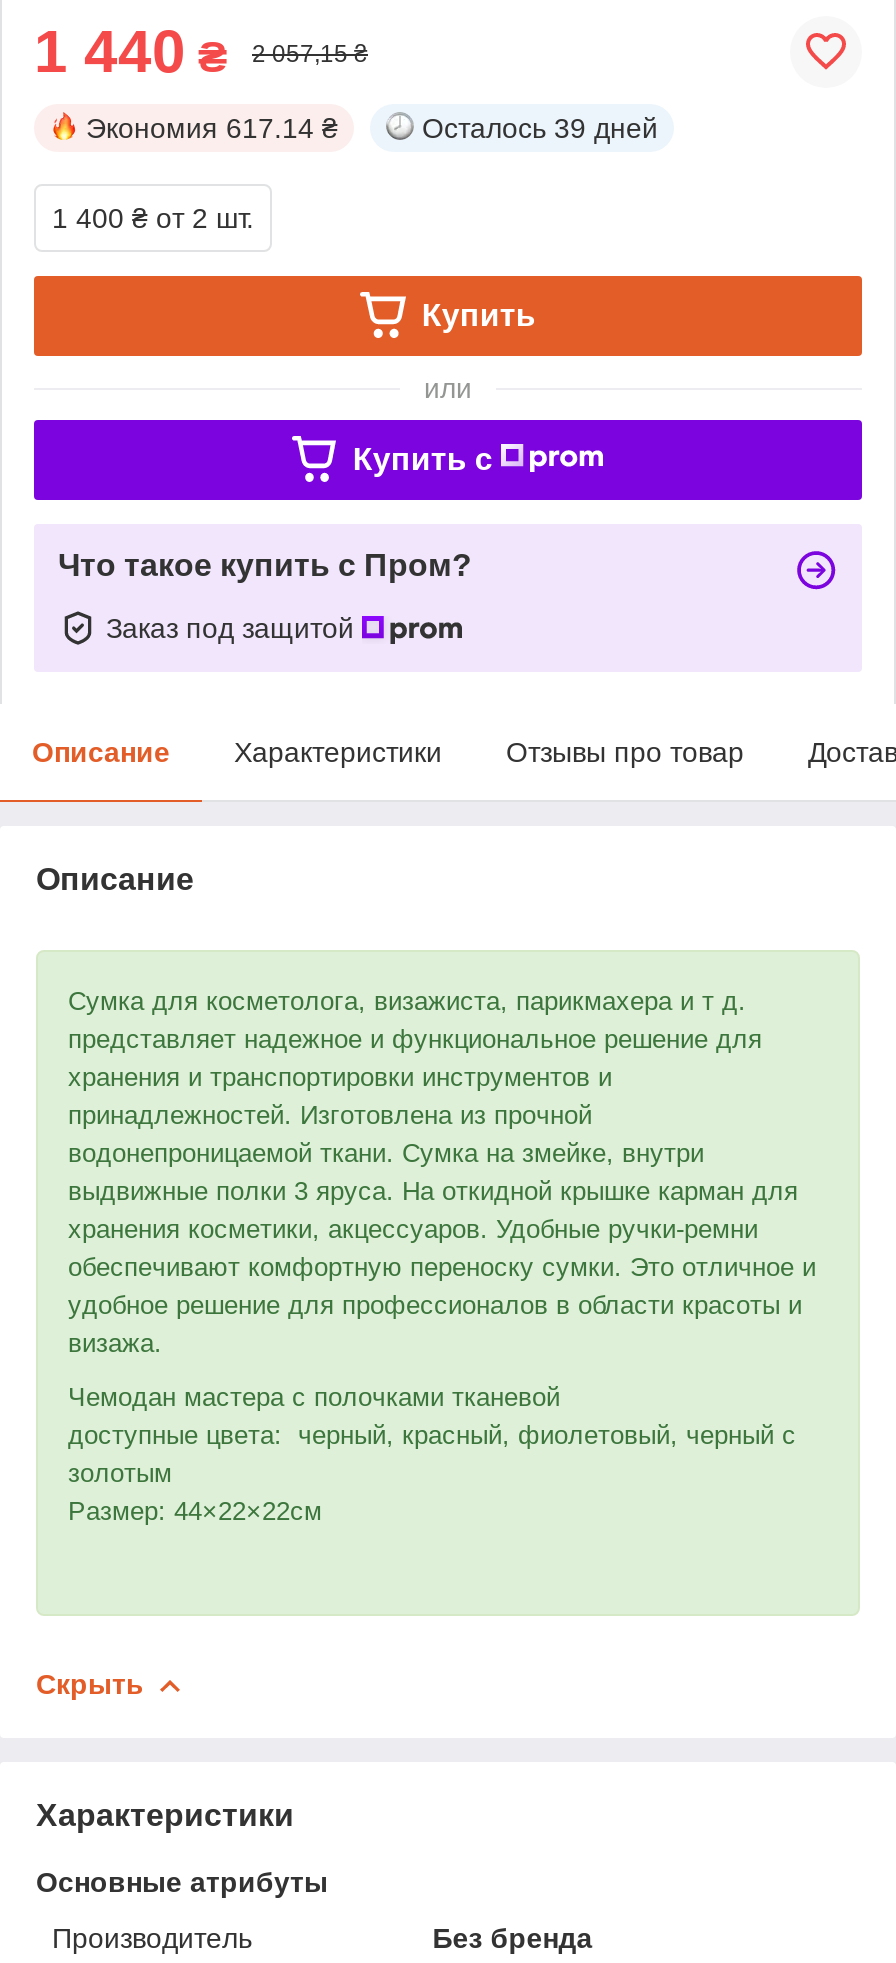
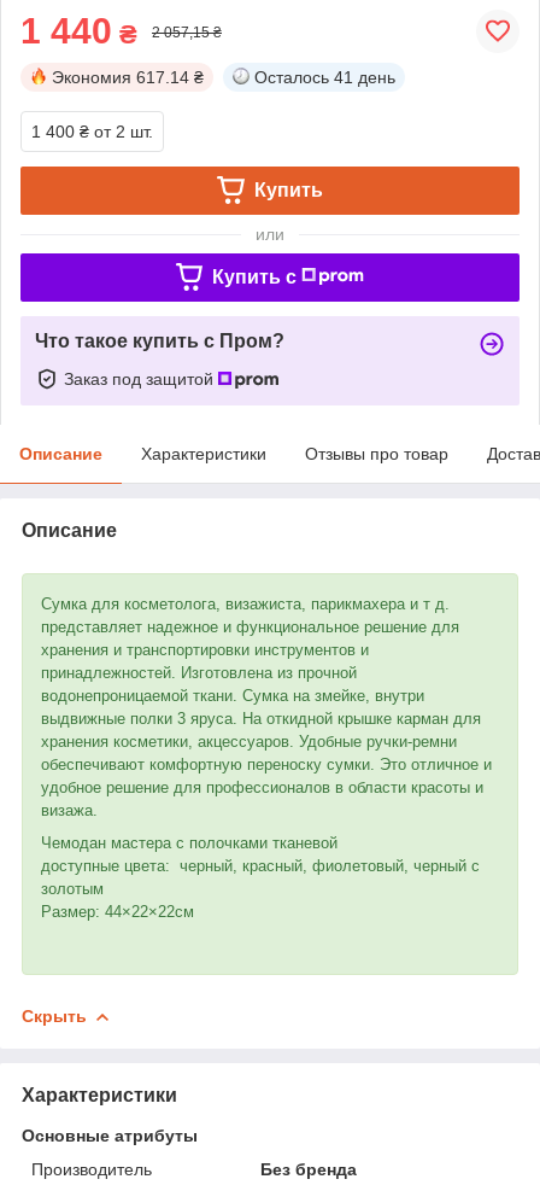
- Осталось 39 дней
+ Осталось 41 день
